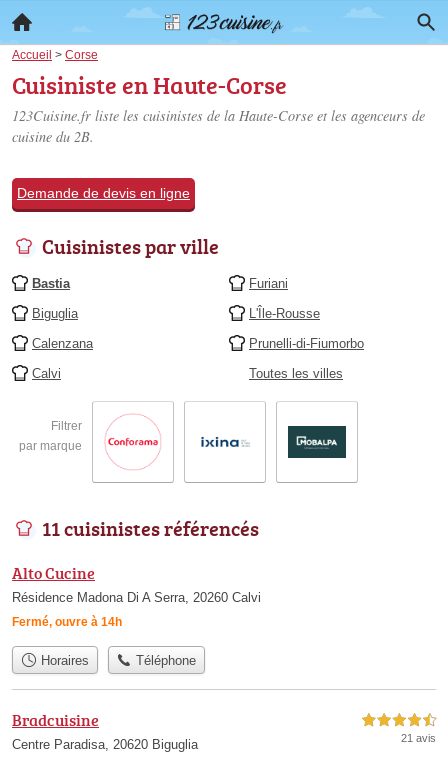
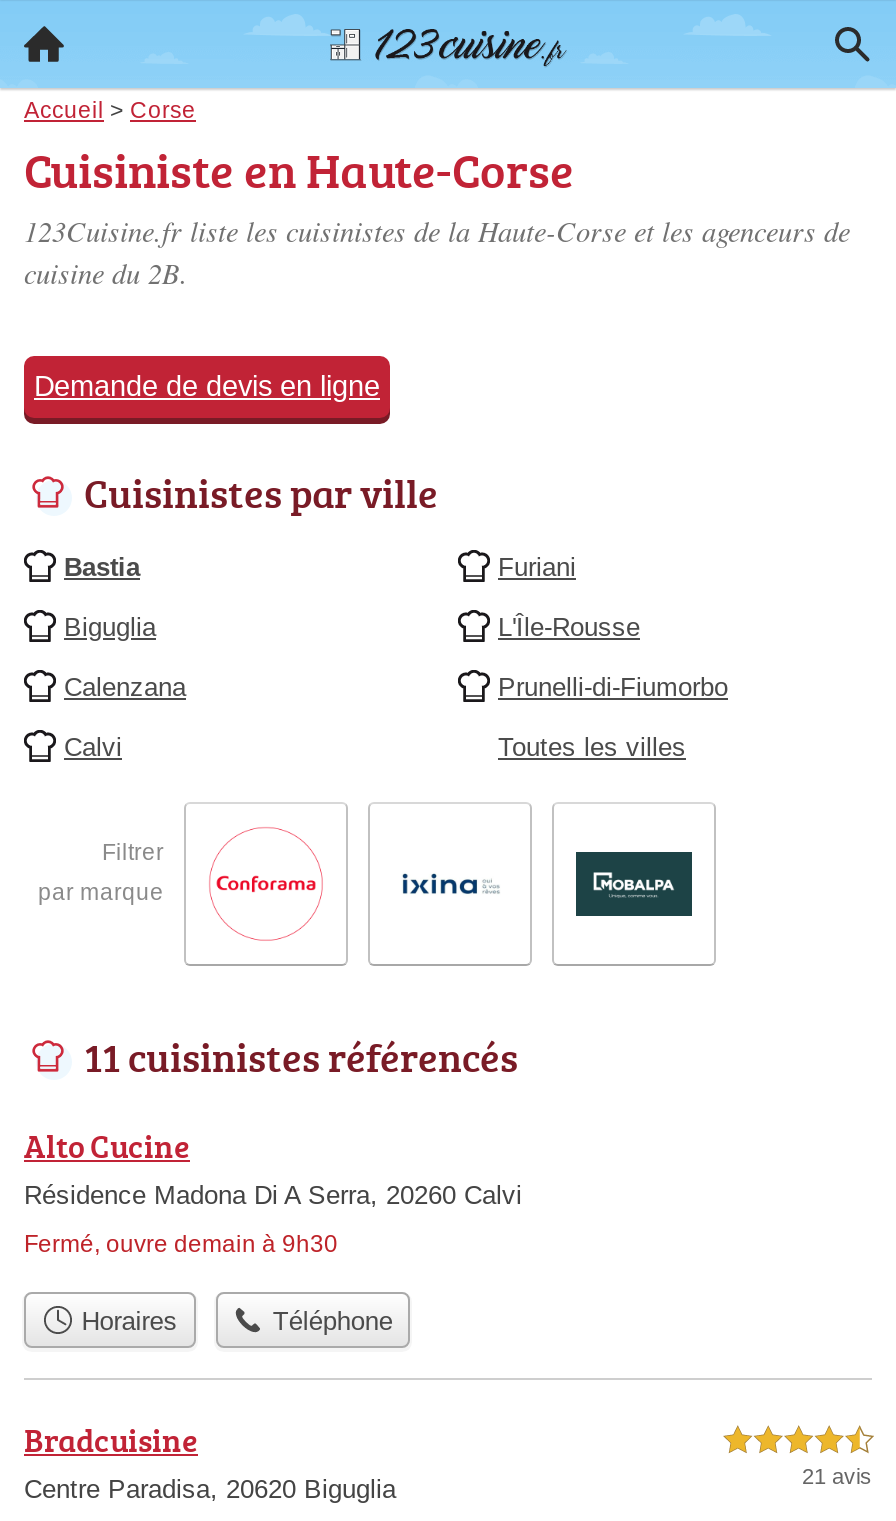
- Fermé, ouvre à 14h
+ Fermé, ouvre demain à 9h30
